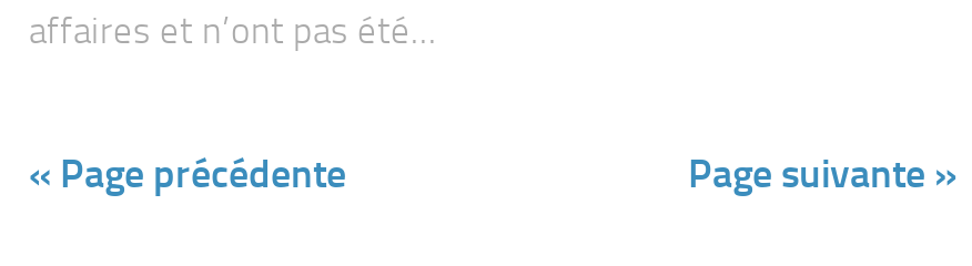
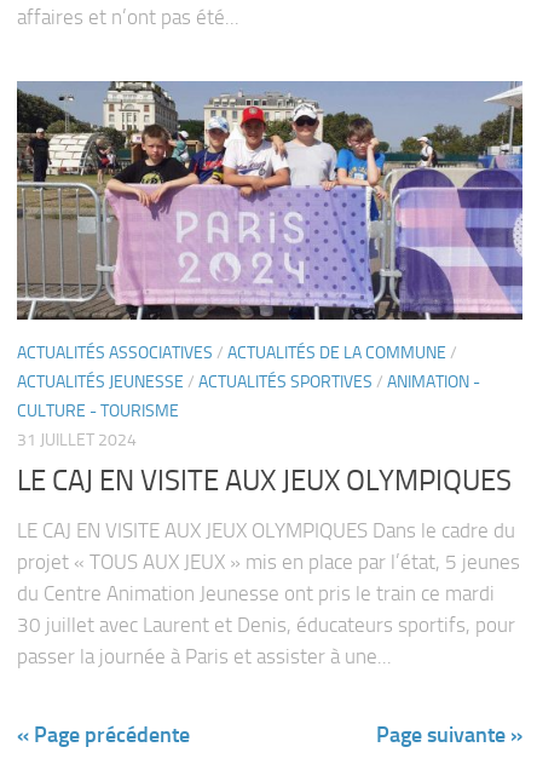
+ [image]
+ ACTUALITÉS ASSOCIATIVES / ACTUALITÉS DE LA COMMUNE /
+ ACTUALITÉS JEUNESSE / ACTUALITÉS SPORTIVES / ANIMATION -
+ CULTURE - TOURISME
+ 31 JUILLET 2024
+ LE CAJ EN VISITE AUX JEUX OLYMPIQUES
+ LE CAJ EN VISITE AUX JEUX OLYMPIQUES Dans le cadre du
+ projet « TOUS AUX JEUX » mis en place par l’état, 5 jeunes
+ du Centre Animation Jeunesse ont pris le train ce mardi
+ 30 juillet avec Laurent et Denis, éducateurs sportifs, pour
+ passer la journée à Paris et assister à une...
